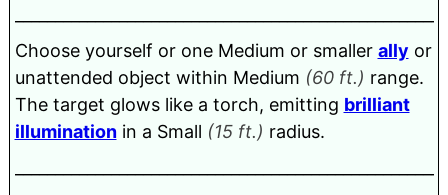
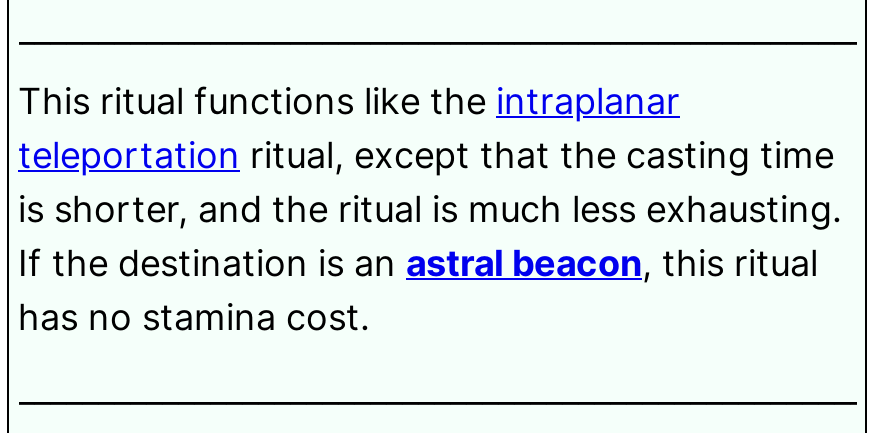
- Choose yourself or one Medium or smaller ally or
- unattended object within Medium (60 ft.) range.
- The target glows like a torch, emitting brilliant
- illumination in a Small (15 ft.) radius.
+ This ritual functions like the intraplanar
+ teleportation ritual, except that the casting time
+ is shorter, and the ritual is much less exhausting.
+ If the destination is an astral beacon, this ritual
+ has no stamina cost.
